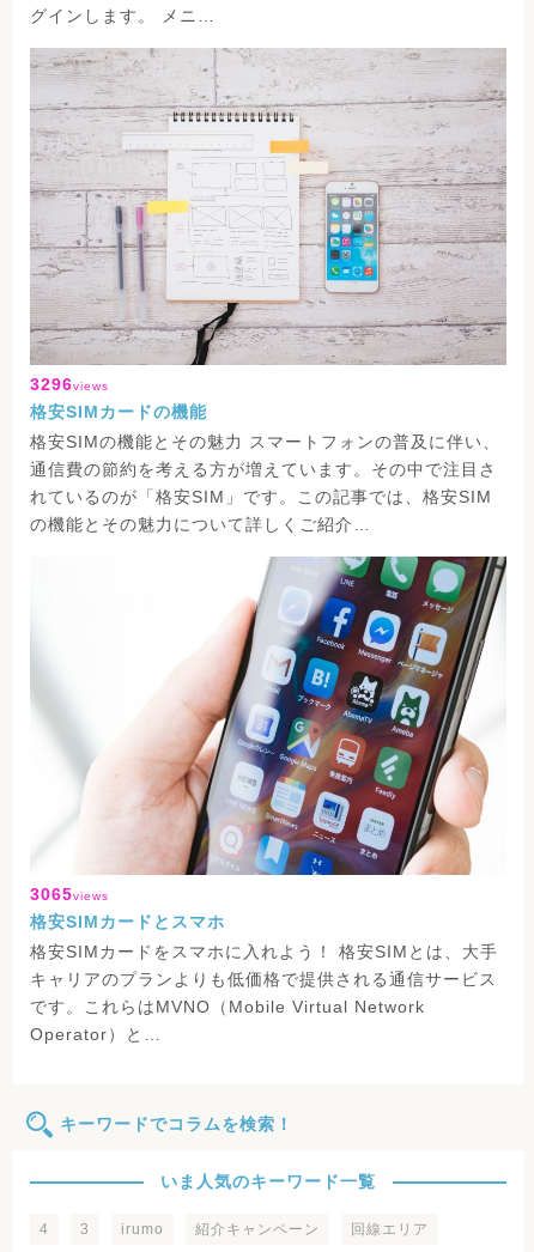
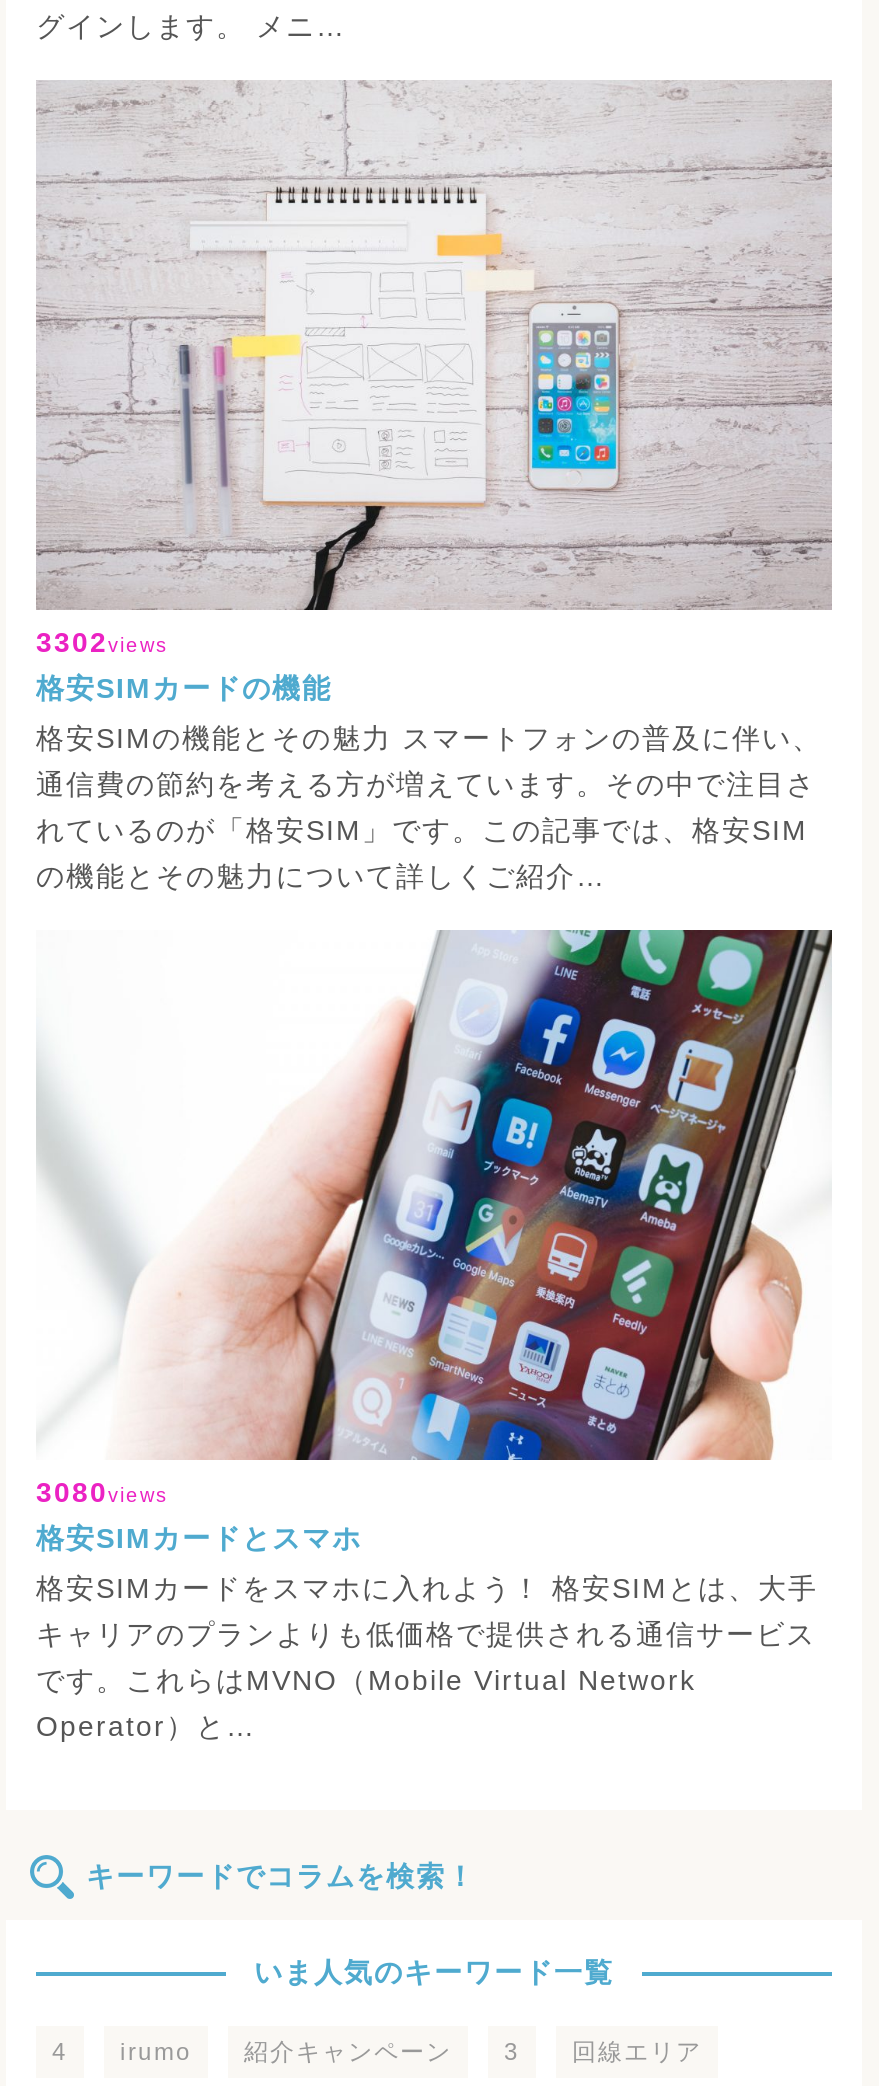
- 3296views
+ 3302views

- 3065views
+ 3080views

- 3

+ 3
